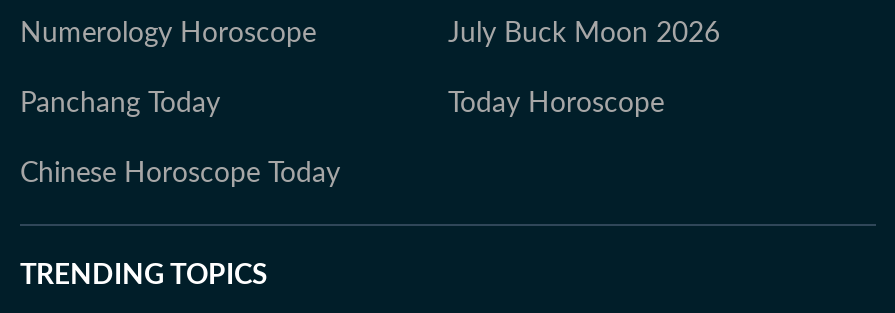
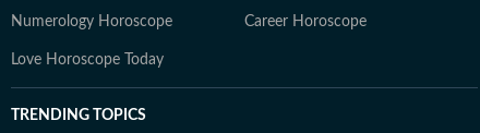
- July Buck Moon 2026
- Panchang Today
- Today Horoscope
- Chinese Horoscope Today
+ Career Horoscope
+ Love Horoscope Today
